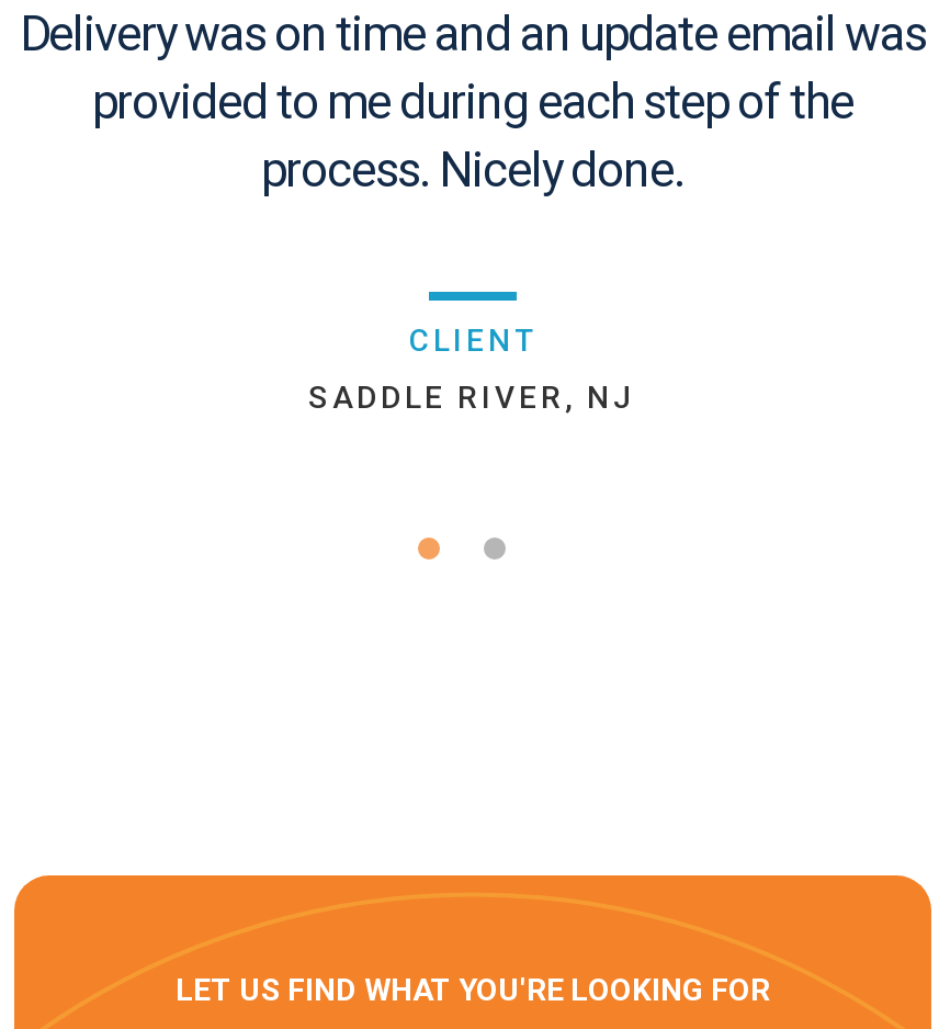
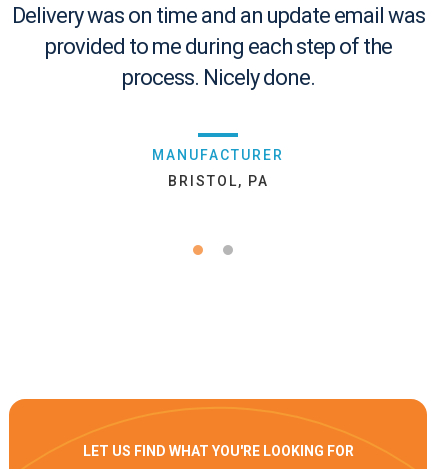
- CLIENT
+ MANUFACTURER

- SADDLE RIVER, NJ
+ BRISTOL, PA
